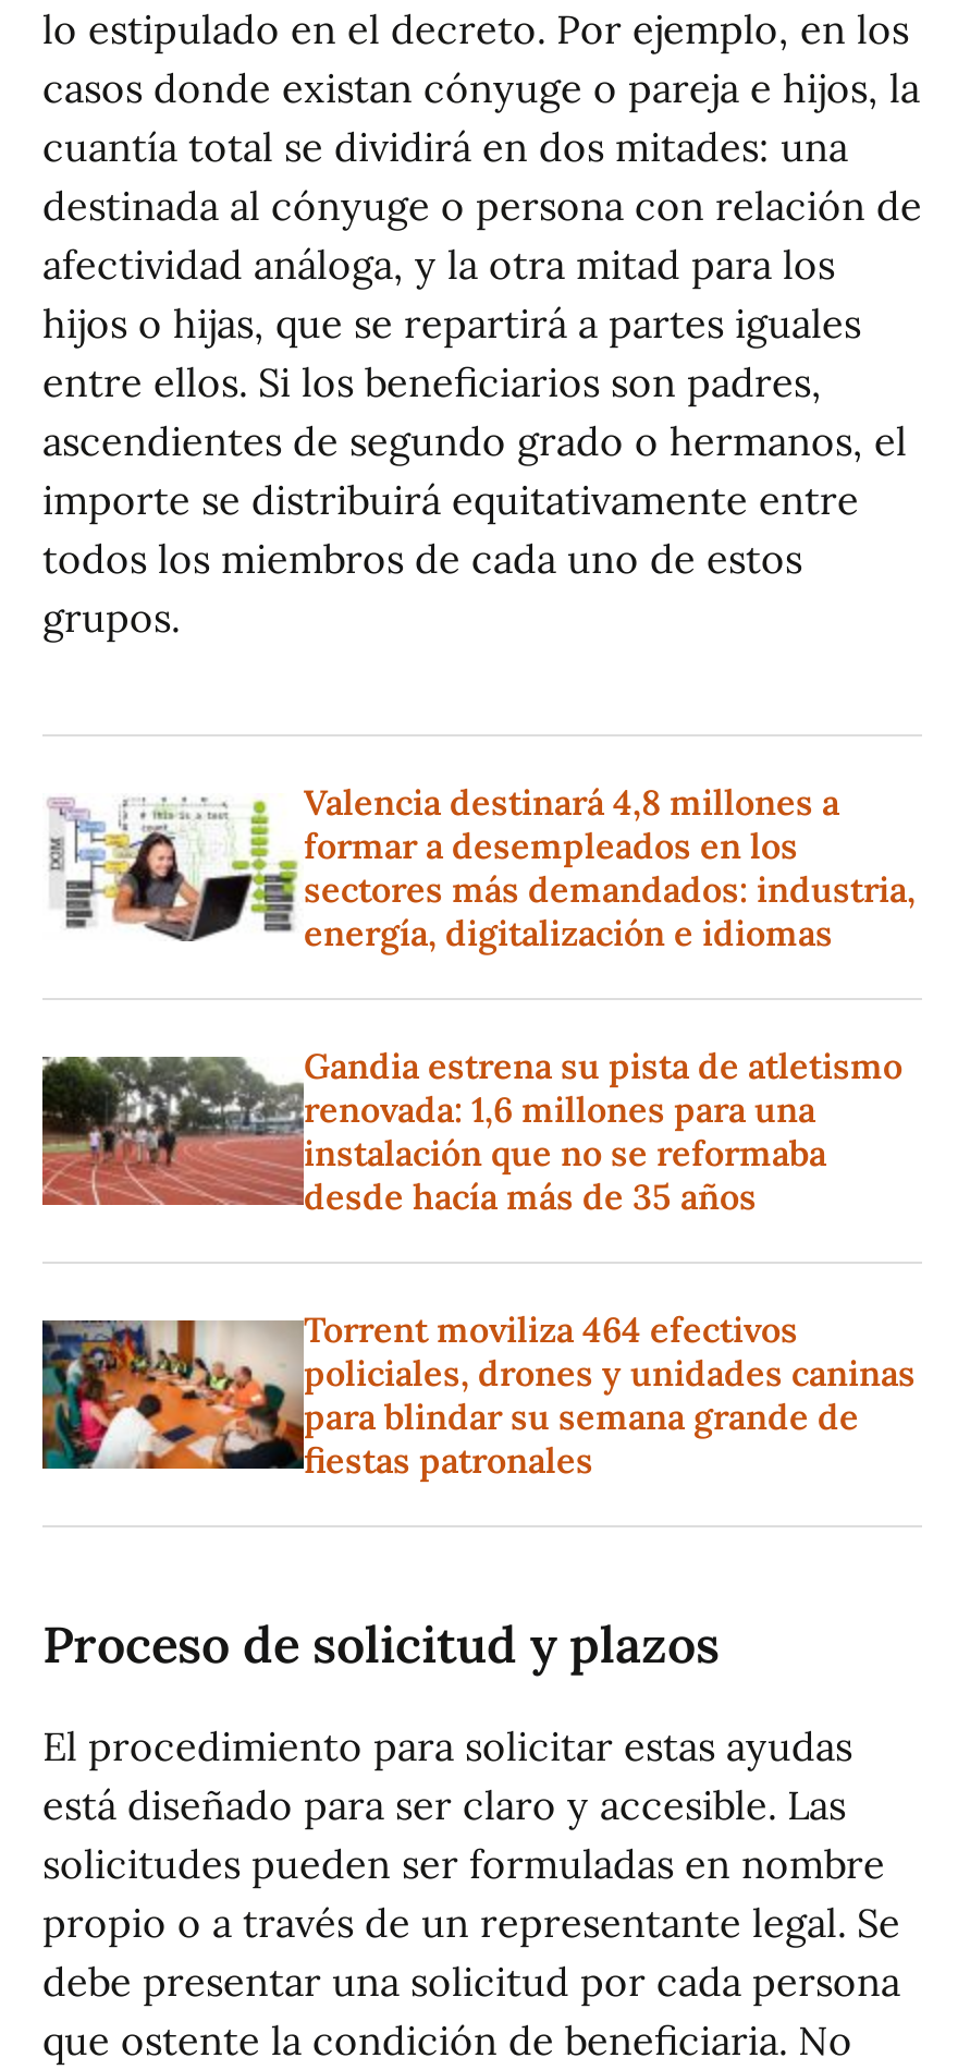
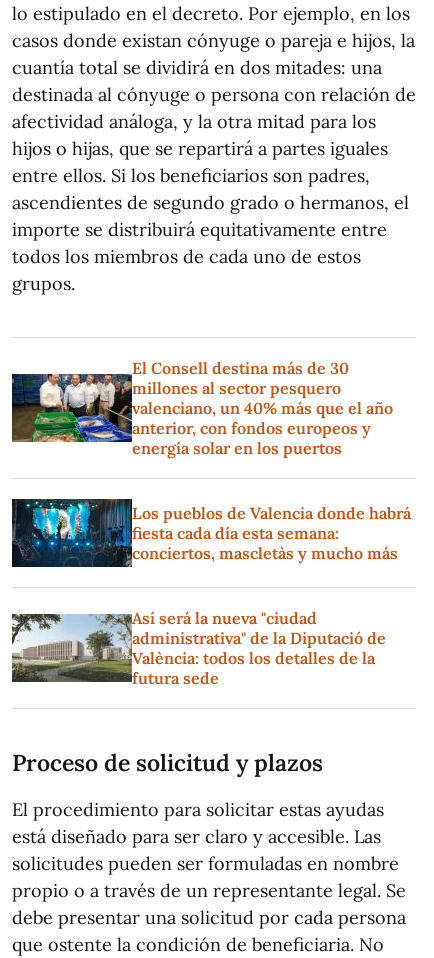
- [image]
- Valencia destinará 4,8 millones a
- formar a desempleados en los
- sectores más demandados: industria,
- energía, digitalización e idiomas
+ [image]
+ El Consell destina más de 30
+ millones al sector pesquero
+ valenciano, un 40% más que el año
+ anterior, con fondos europeos y
+ energía solar en los puertos

- [image]
- Gandia estrena su pista de atletismo
- renovada: 1,6 millones para una
- instalación que no se reformaba
- desde hacía más de 35 años
+ [image]
+ Los pueblos de Valencia donde habrá
+ fiesta cada día esta semana:
+ conciertos, mascletàs y mucho más

- [image]
- Torrent moviliza 464 efectivos
- policiales, drones y unidades caninas
- para blindar su semana grande de
- fiestas patronales
+ [image]
+ Así será la nueva "ciudad
+ administrativa" de la Diputació de
+ València: todos los detalles de la
+ futura sede
